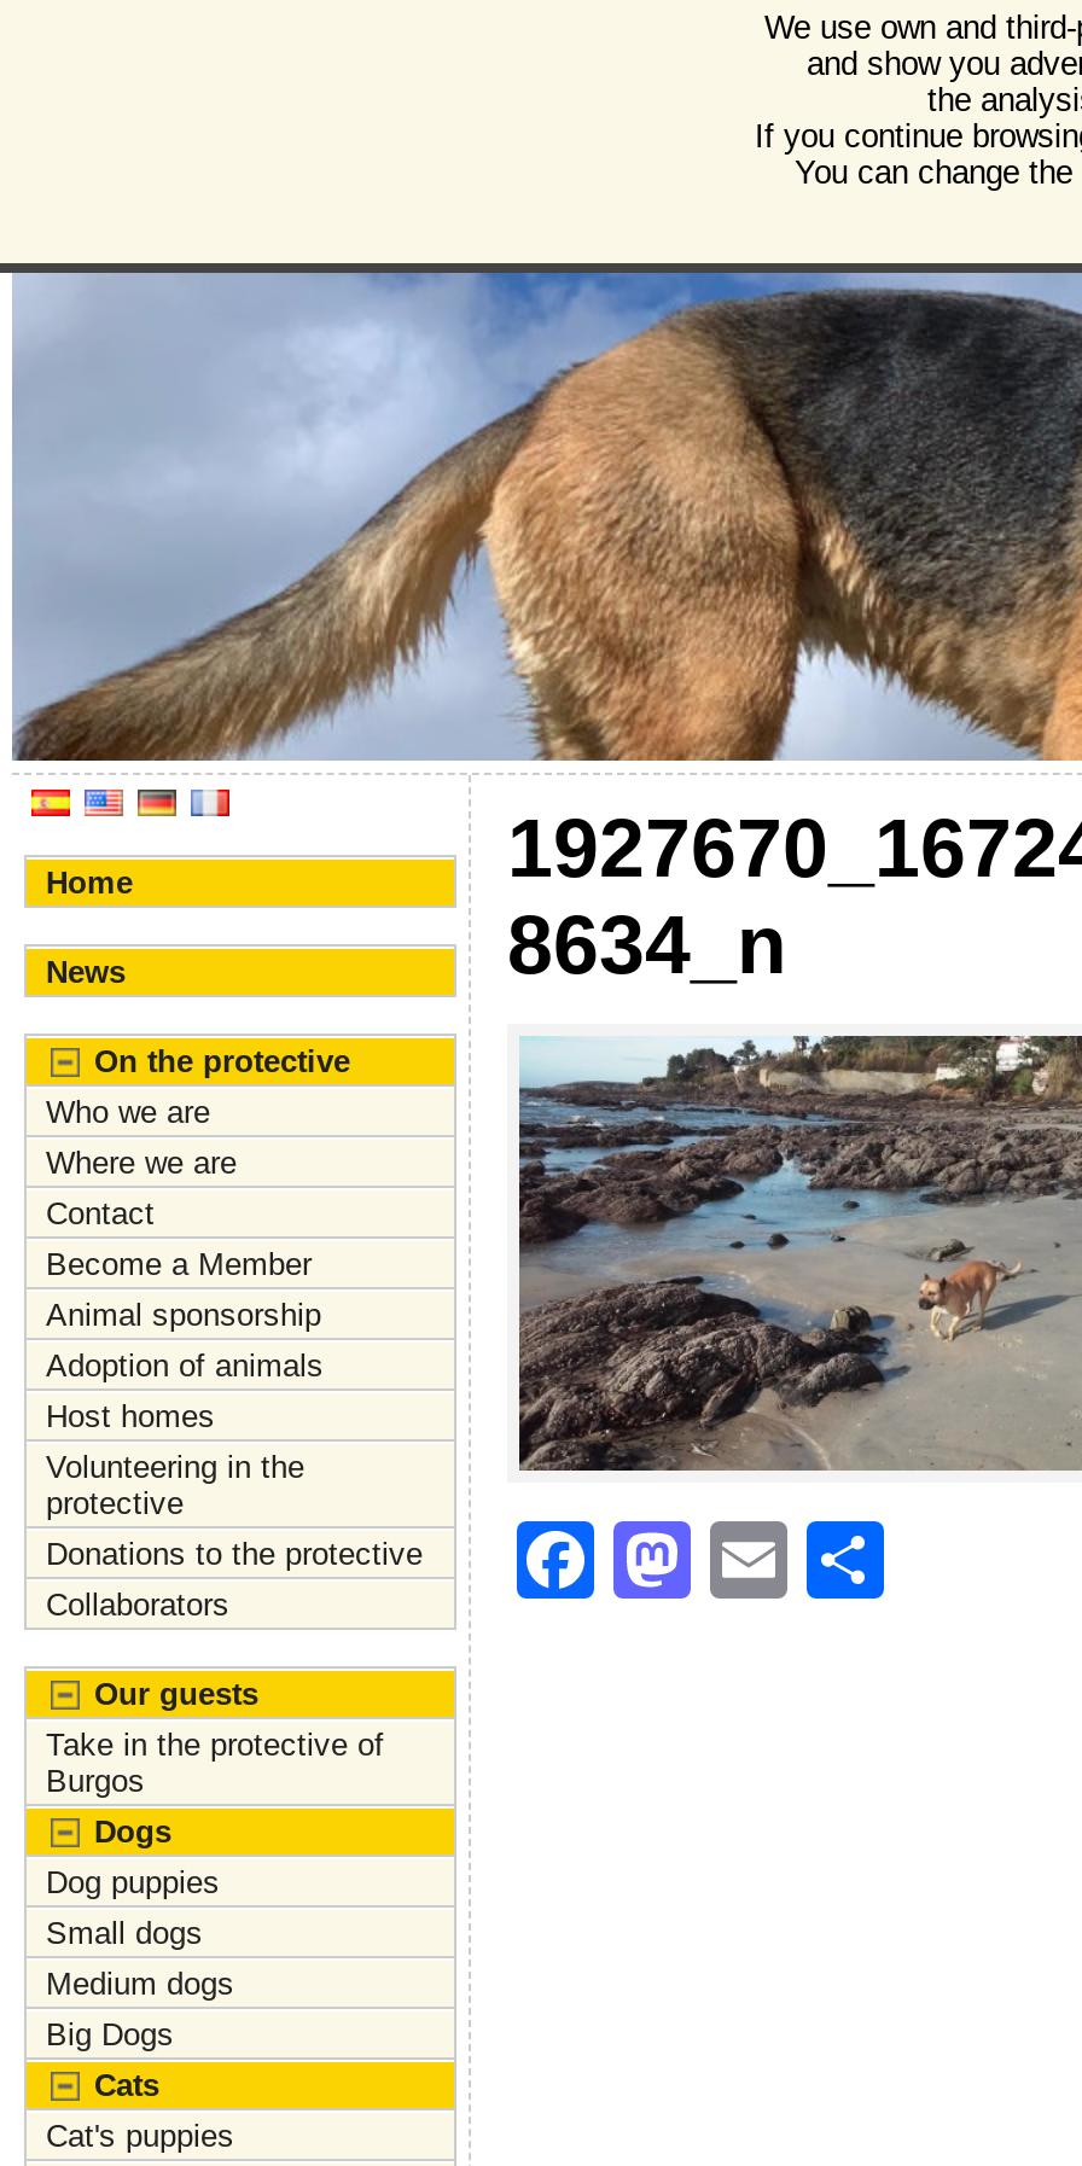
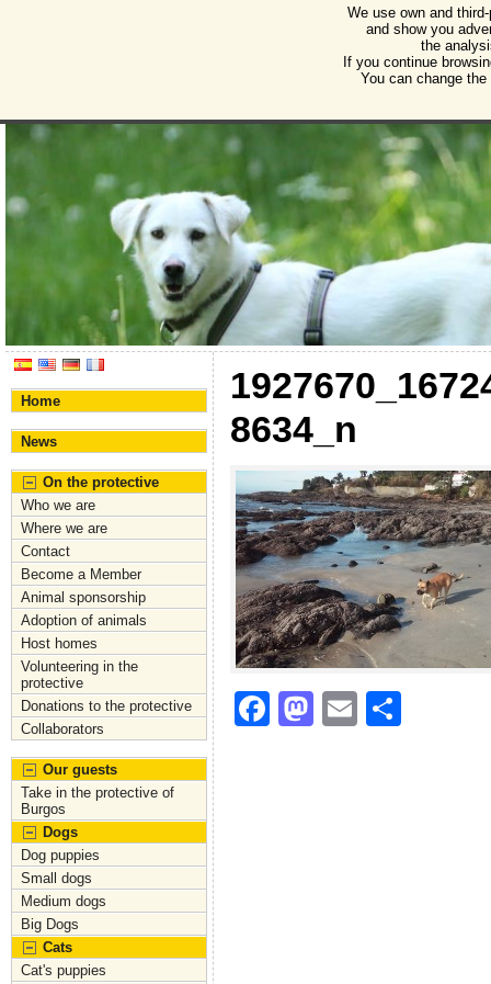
- [image]
+ [image]
